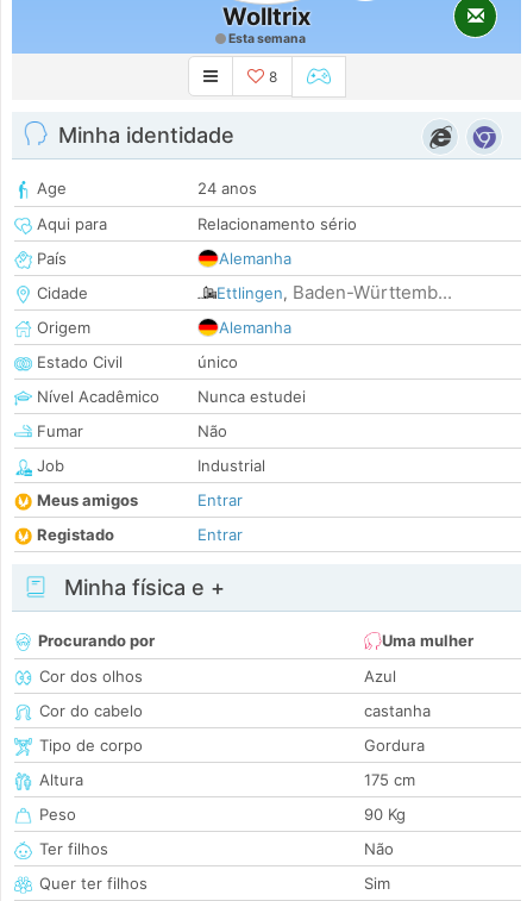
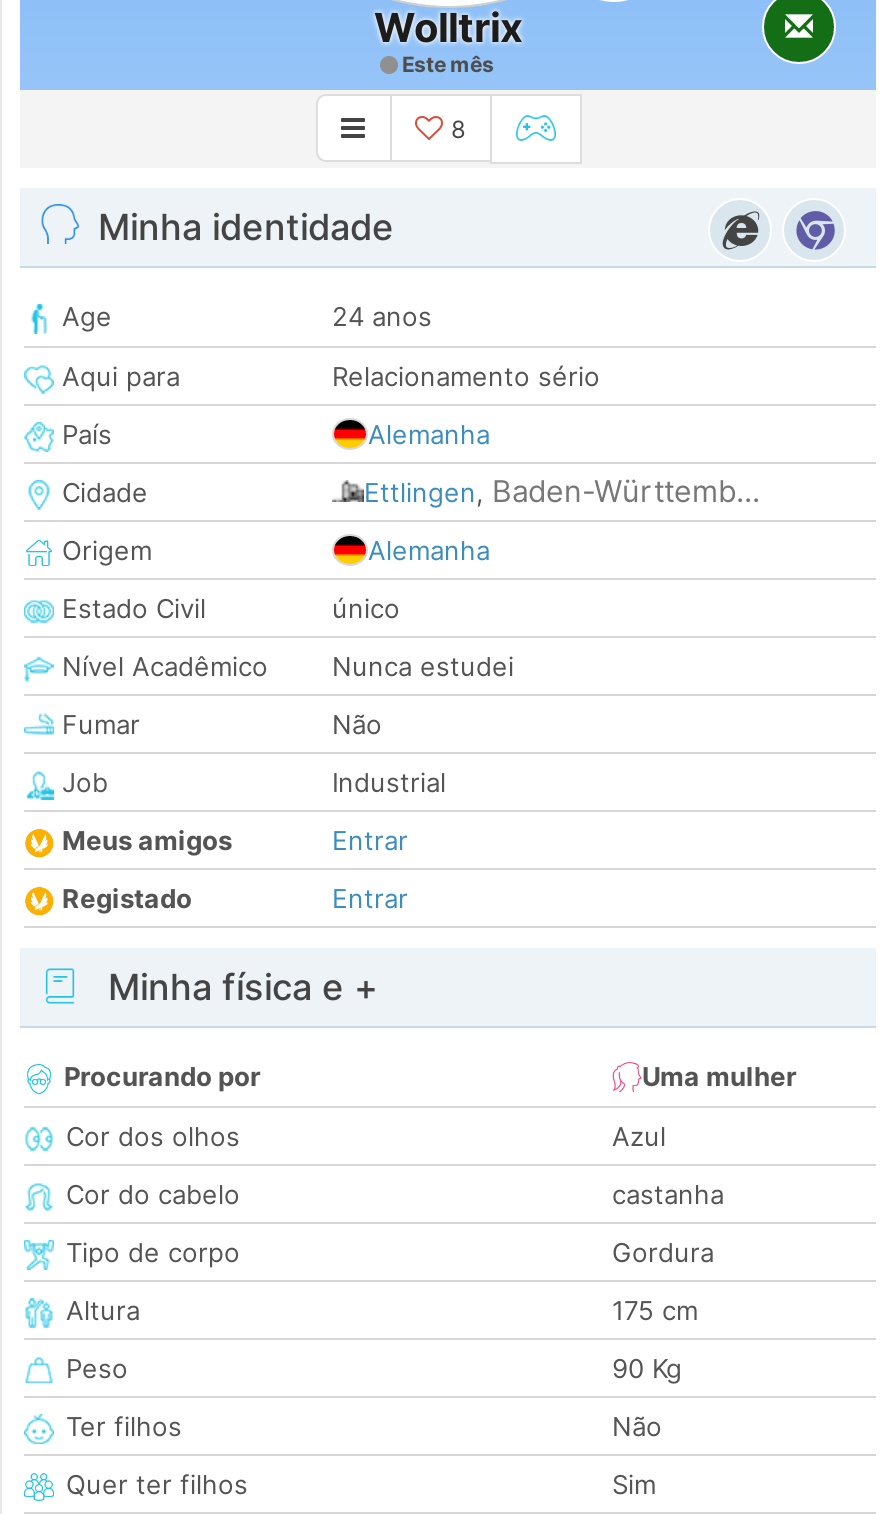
- Esta semana
+ Este mês
